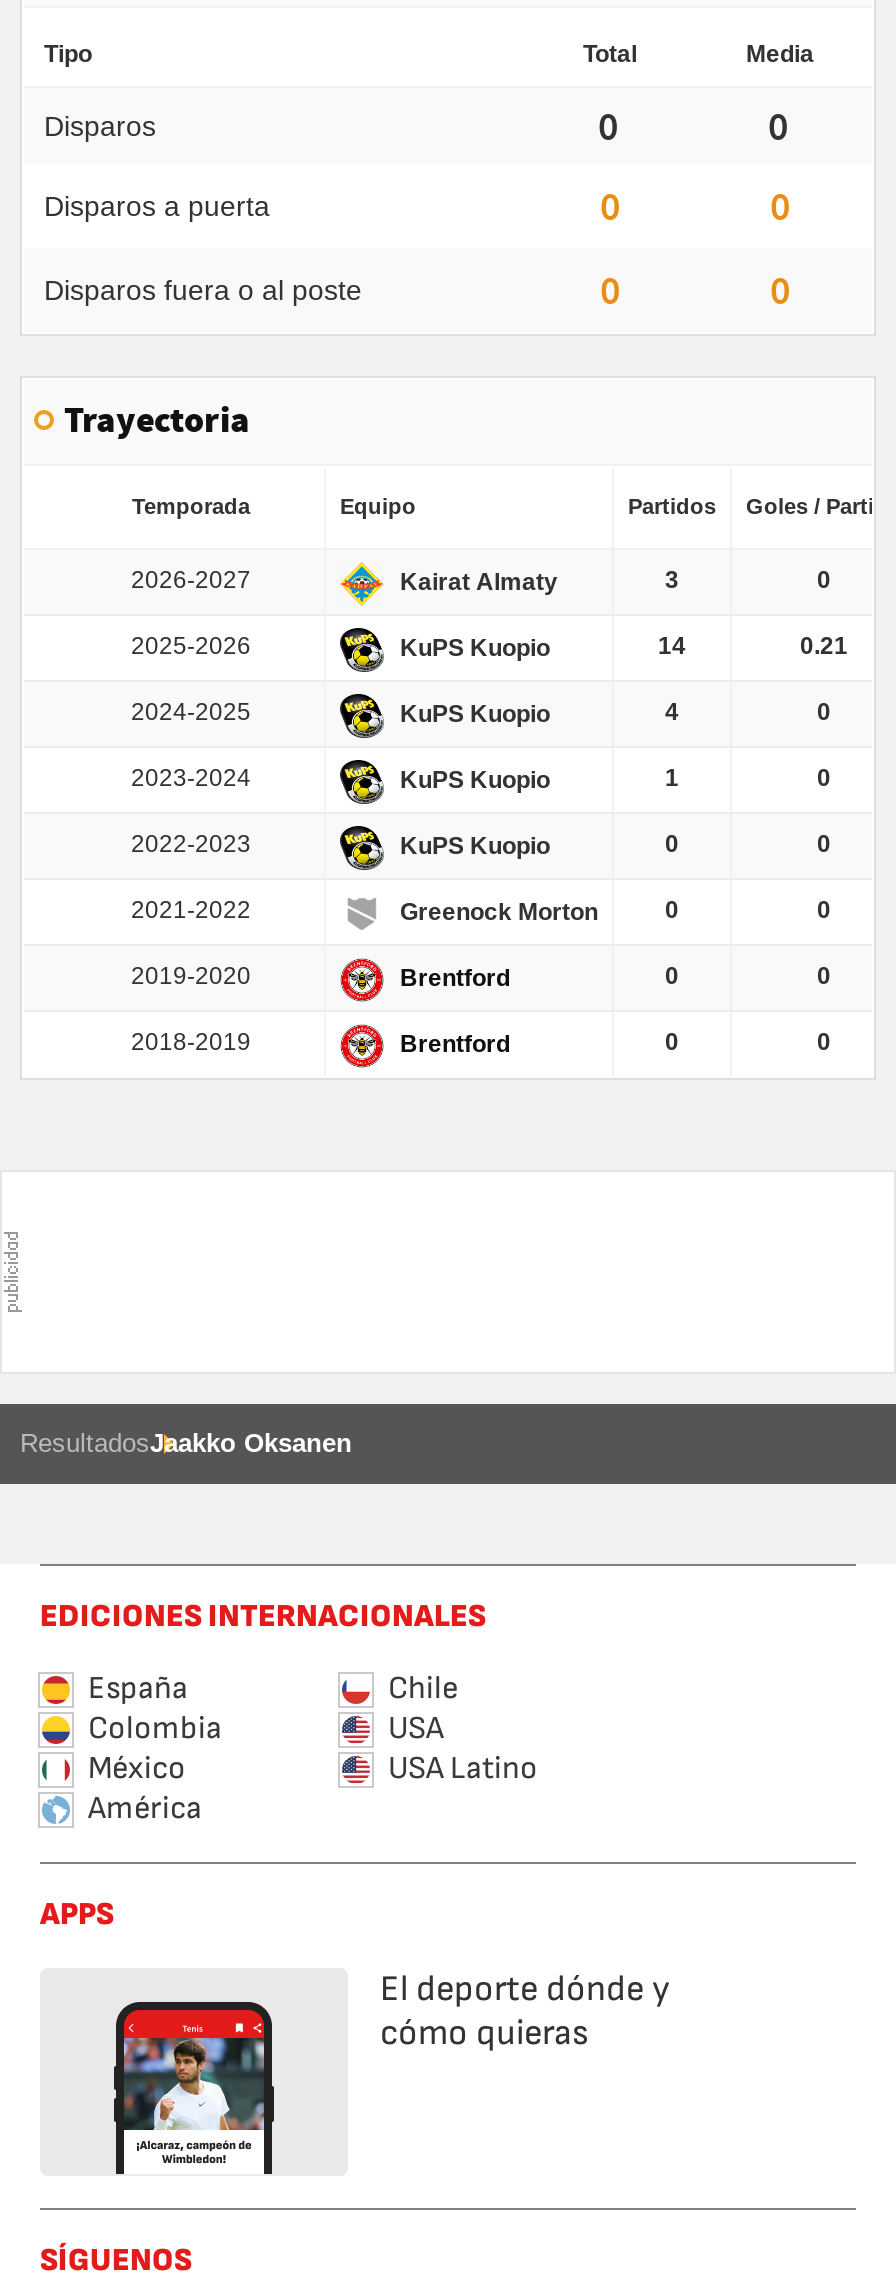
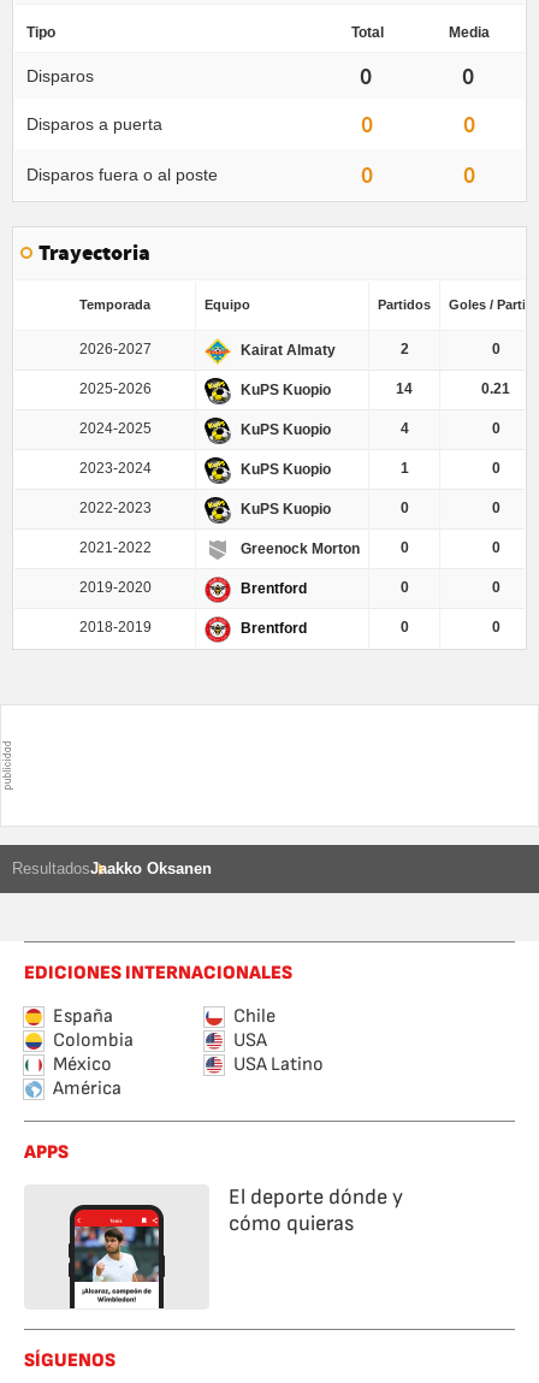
- 3
+ 2
